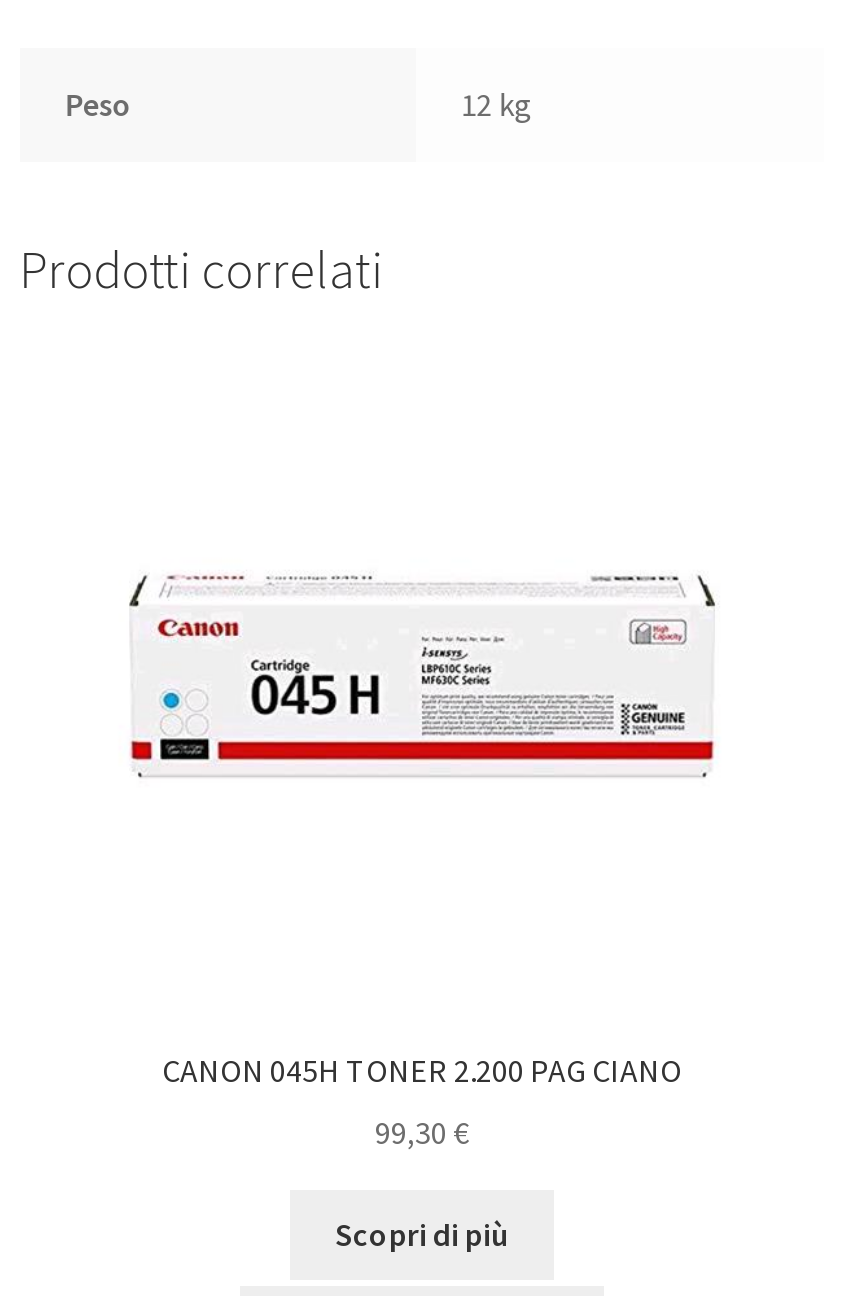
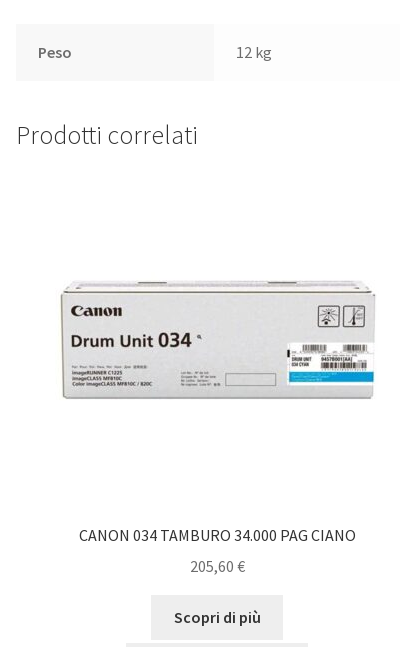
- [image]
+ [image]

- CANON 045H TONER 2.200 PAG CIANO
+ CANON 034 TAMBURO 34.000 PAG CIANO

- 99,30 €
+ 205,60 €
